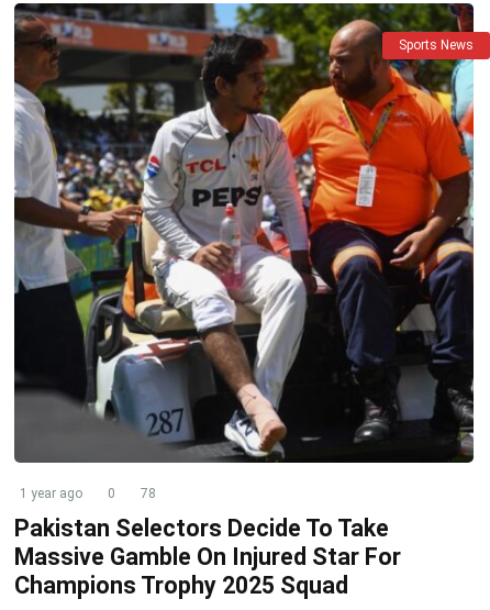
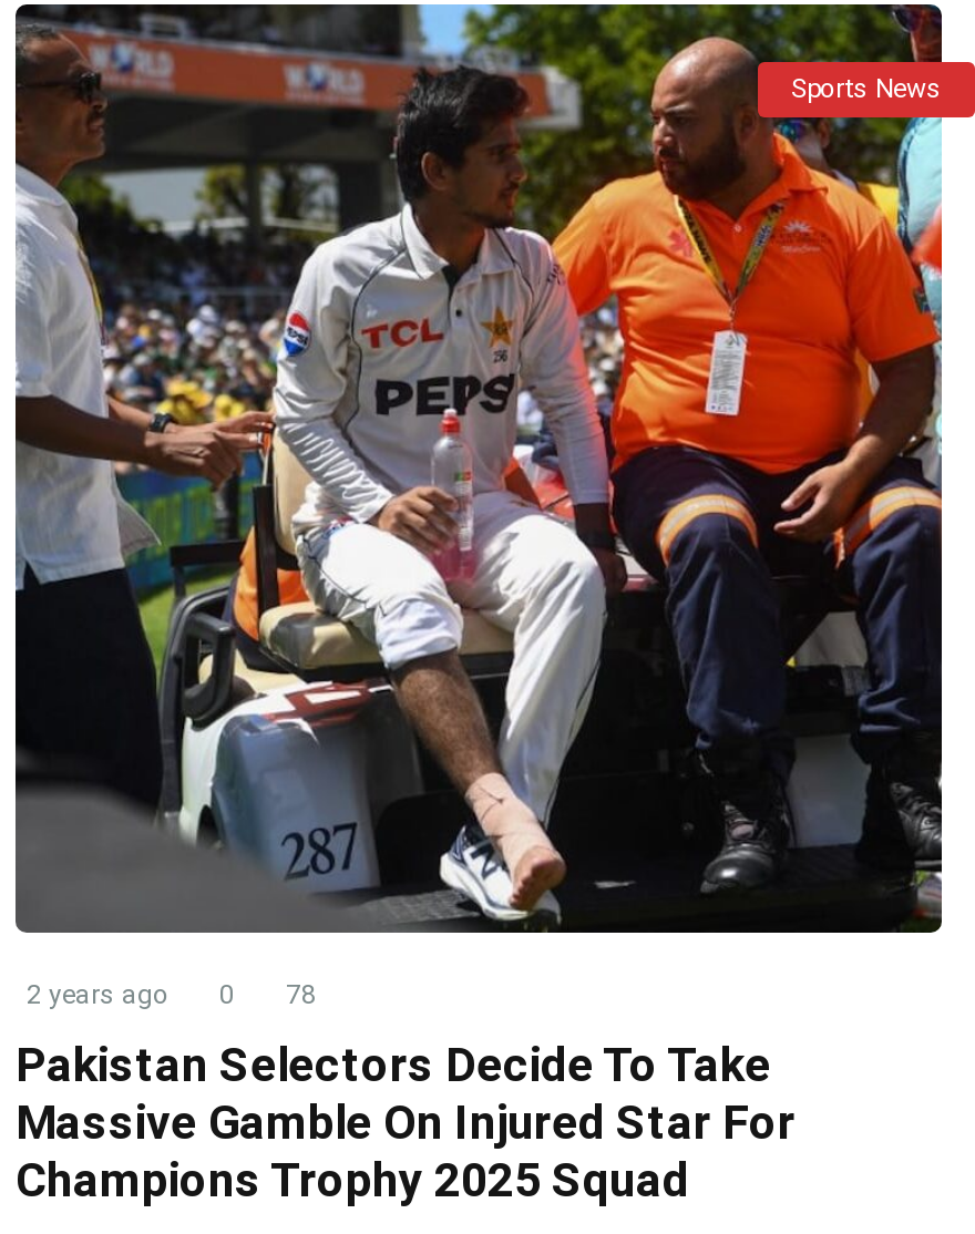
- 1 year ago 0 78
+ 2 years ago 0 78
